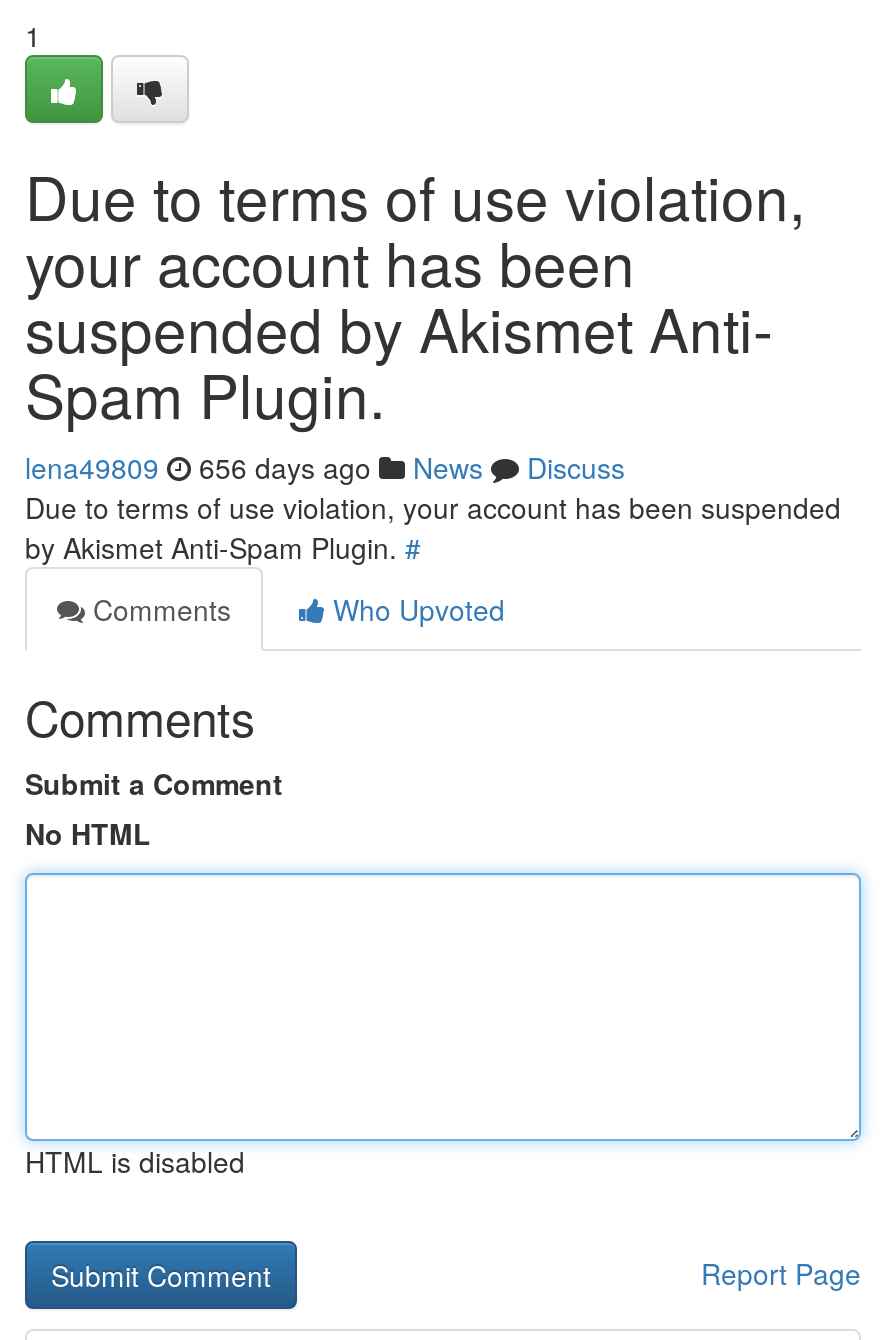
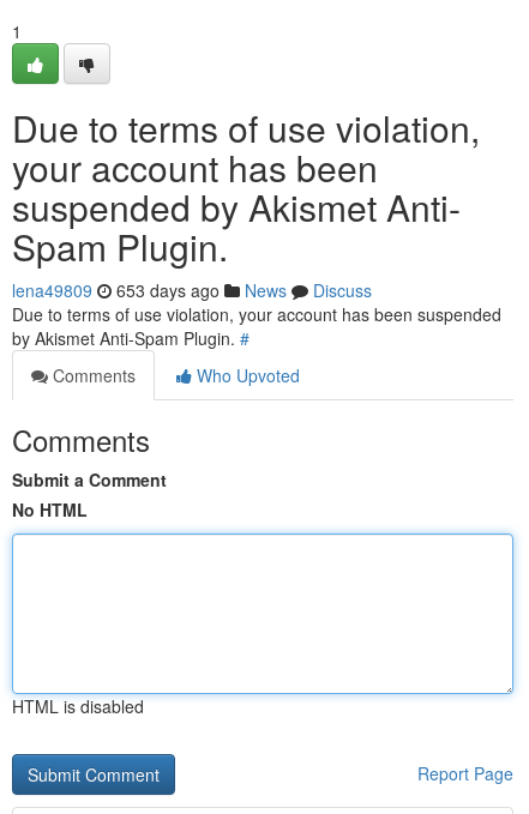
- lena49809 656 days ago News Discuss
+ lena49809 653 days ago News Discuss
